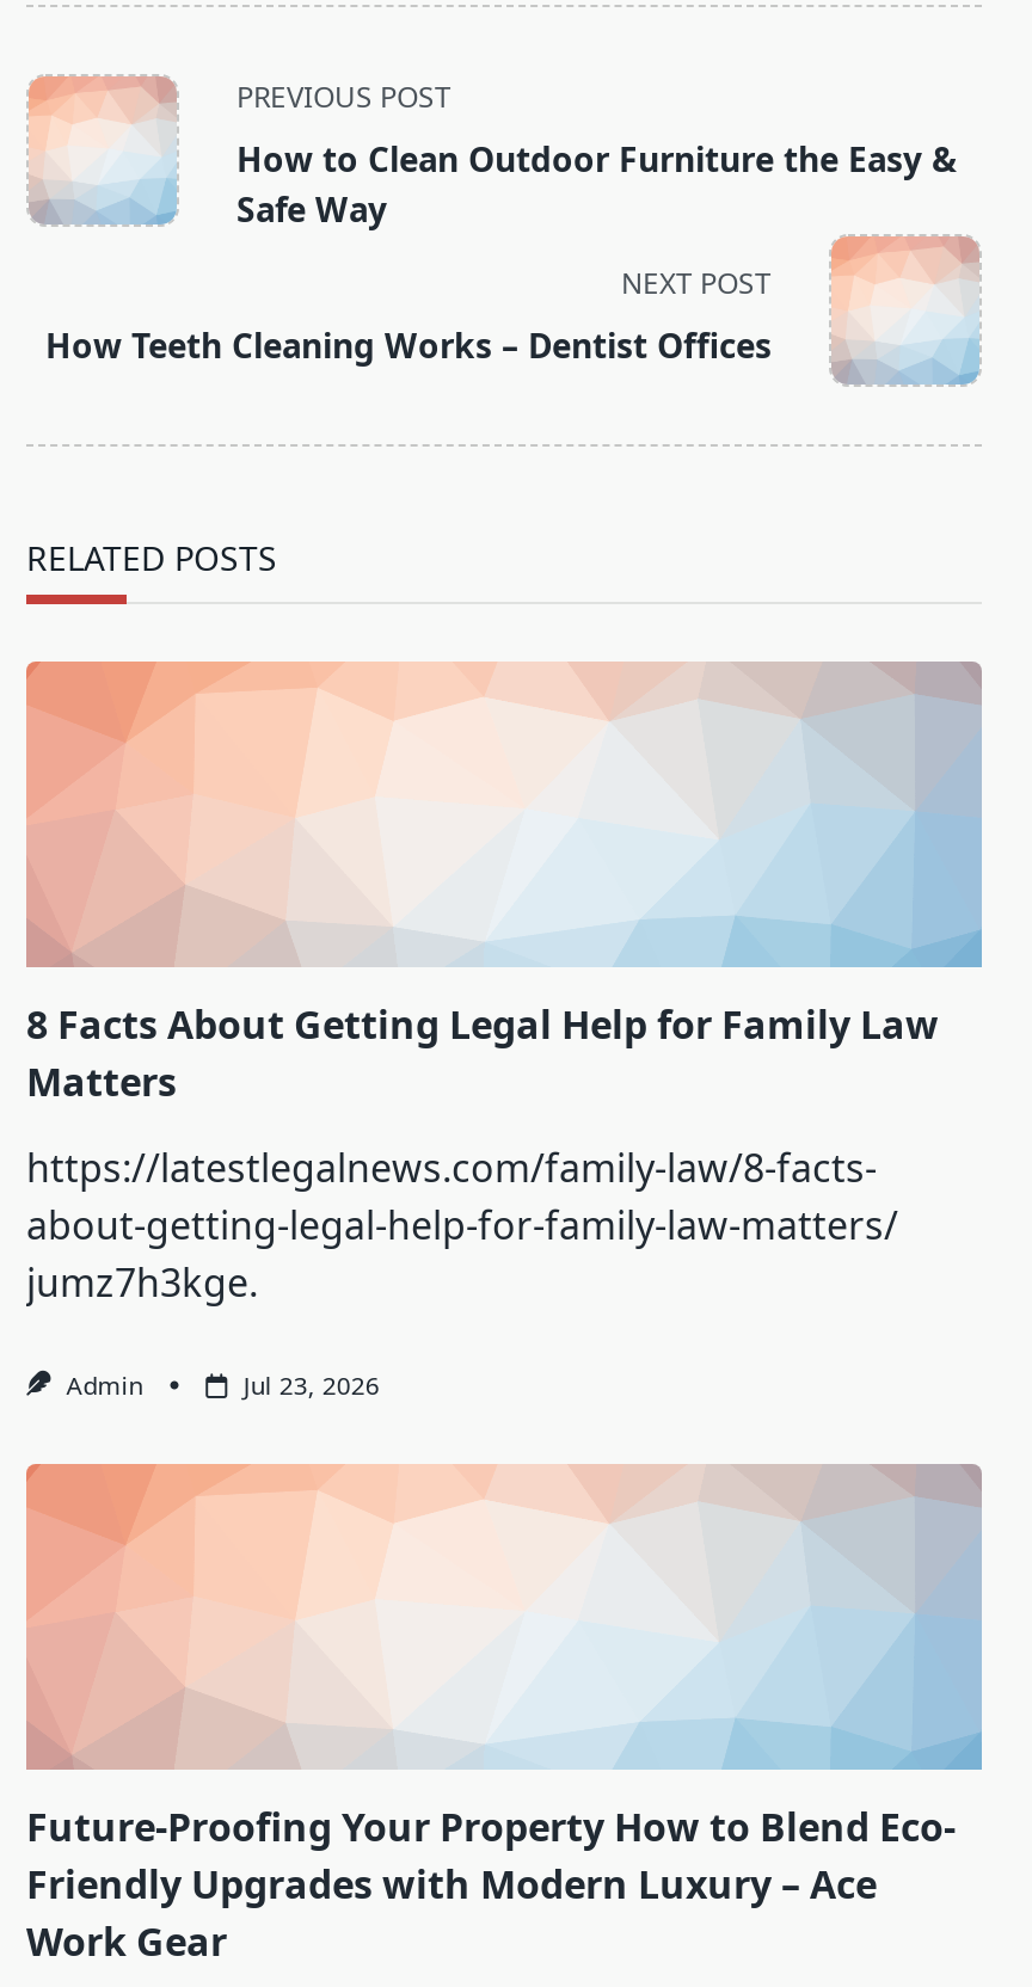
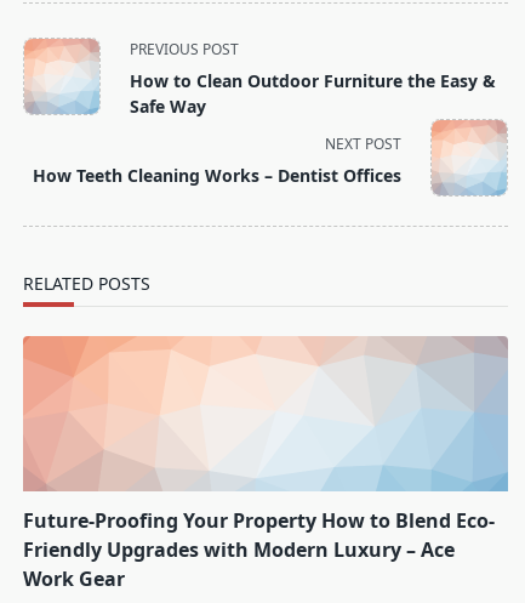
- 8 Facts About Getting Legal Help for Family Law
- Matters
- https://latestlegalnews.com/family-law/8-facts-
- about-getting-legal-help-for-family-law-matters/
- jumz7h3kge.
- Admin
- Jul 23, 2026
